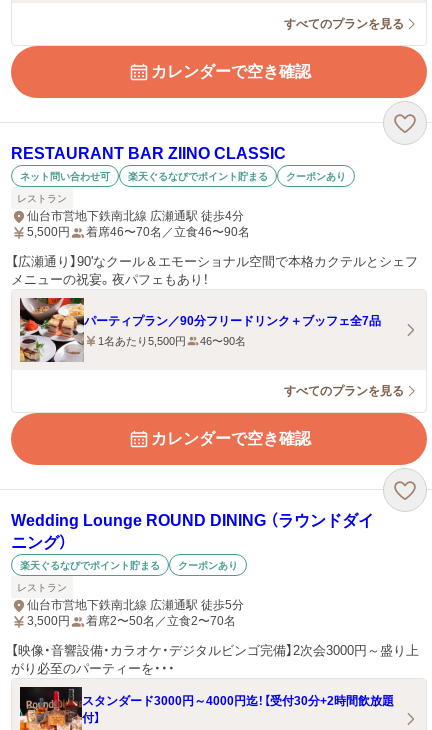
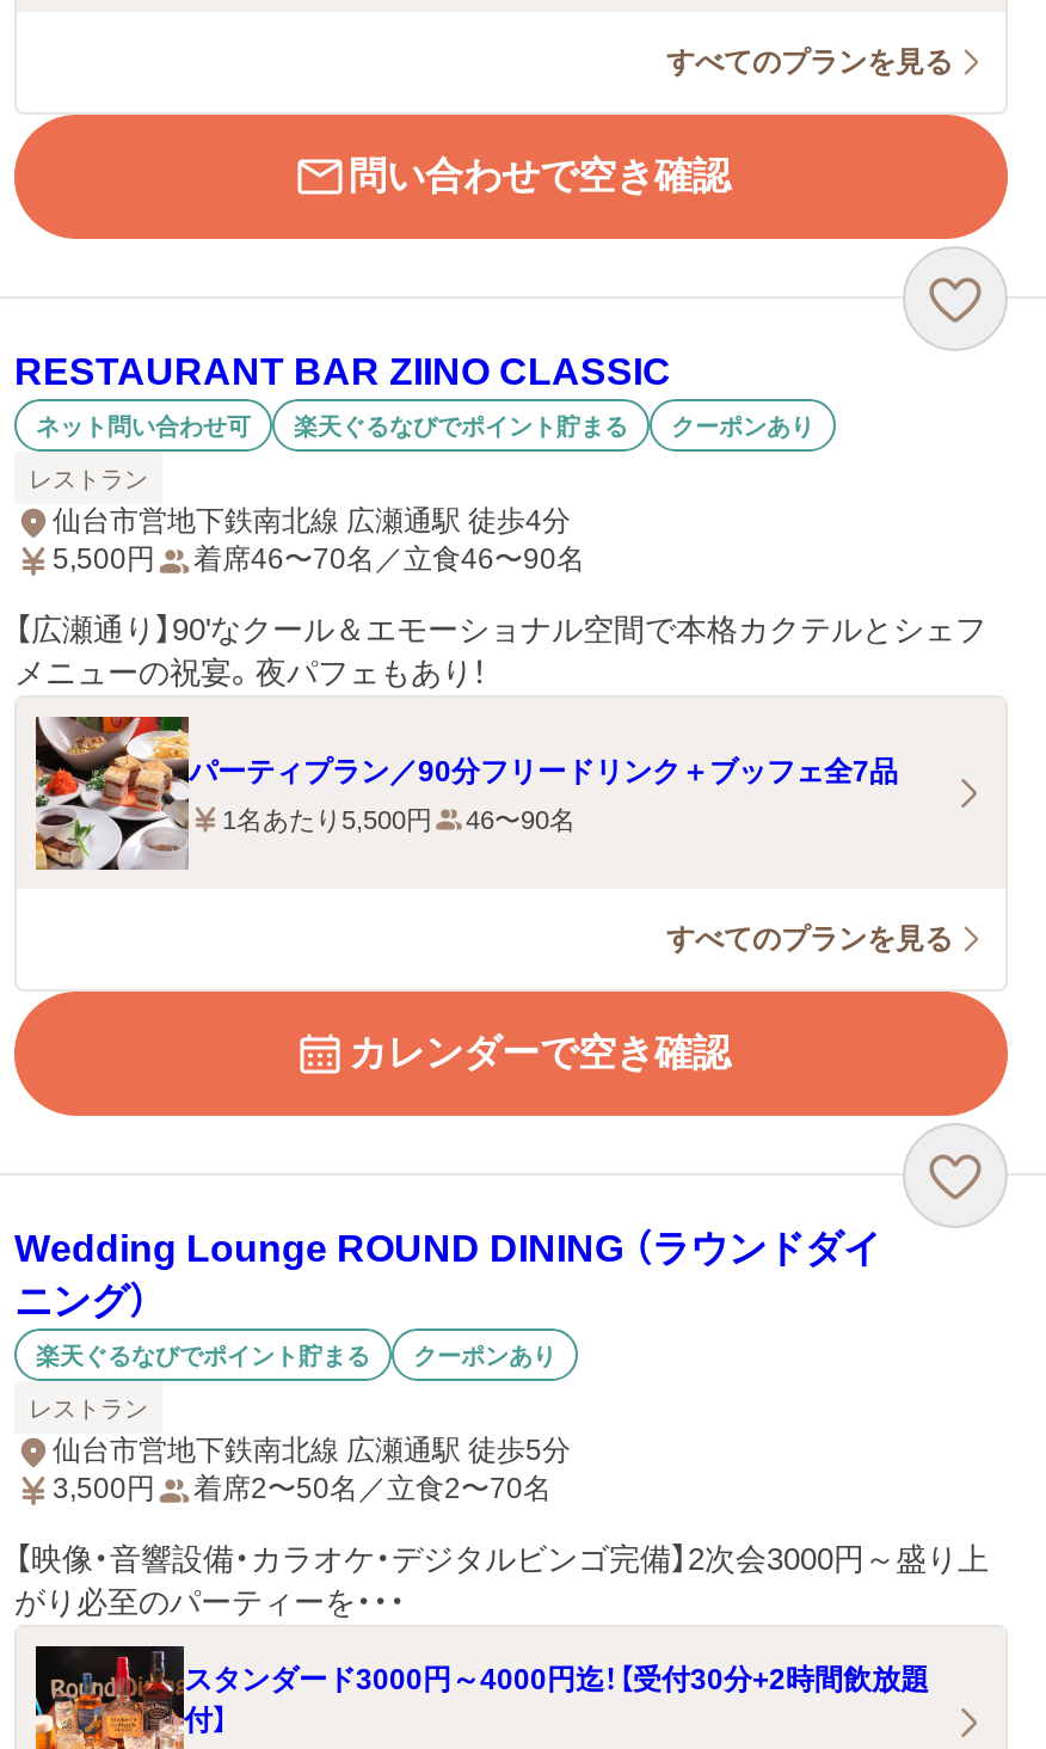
- カレンダーで空き確認
+ 問い合わせで空き確認
